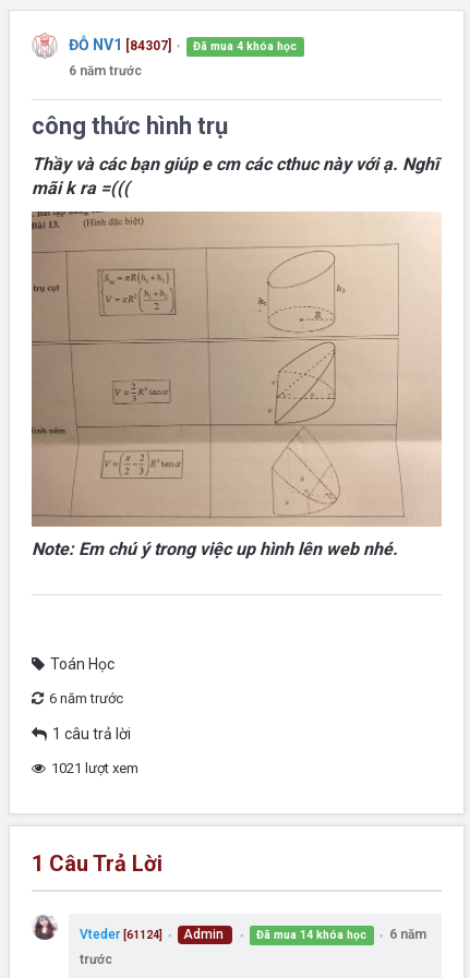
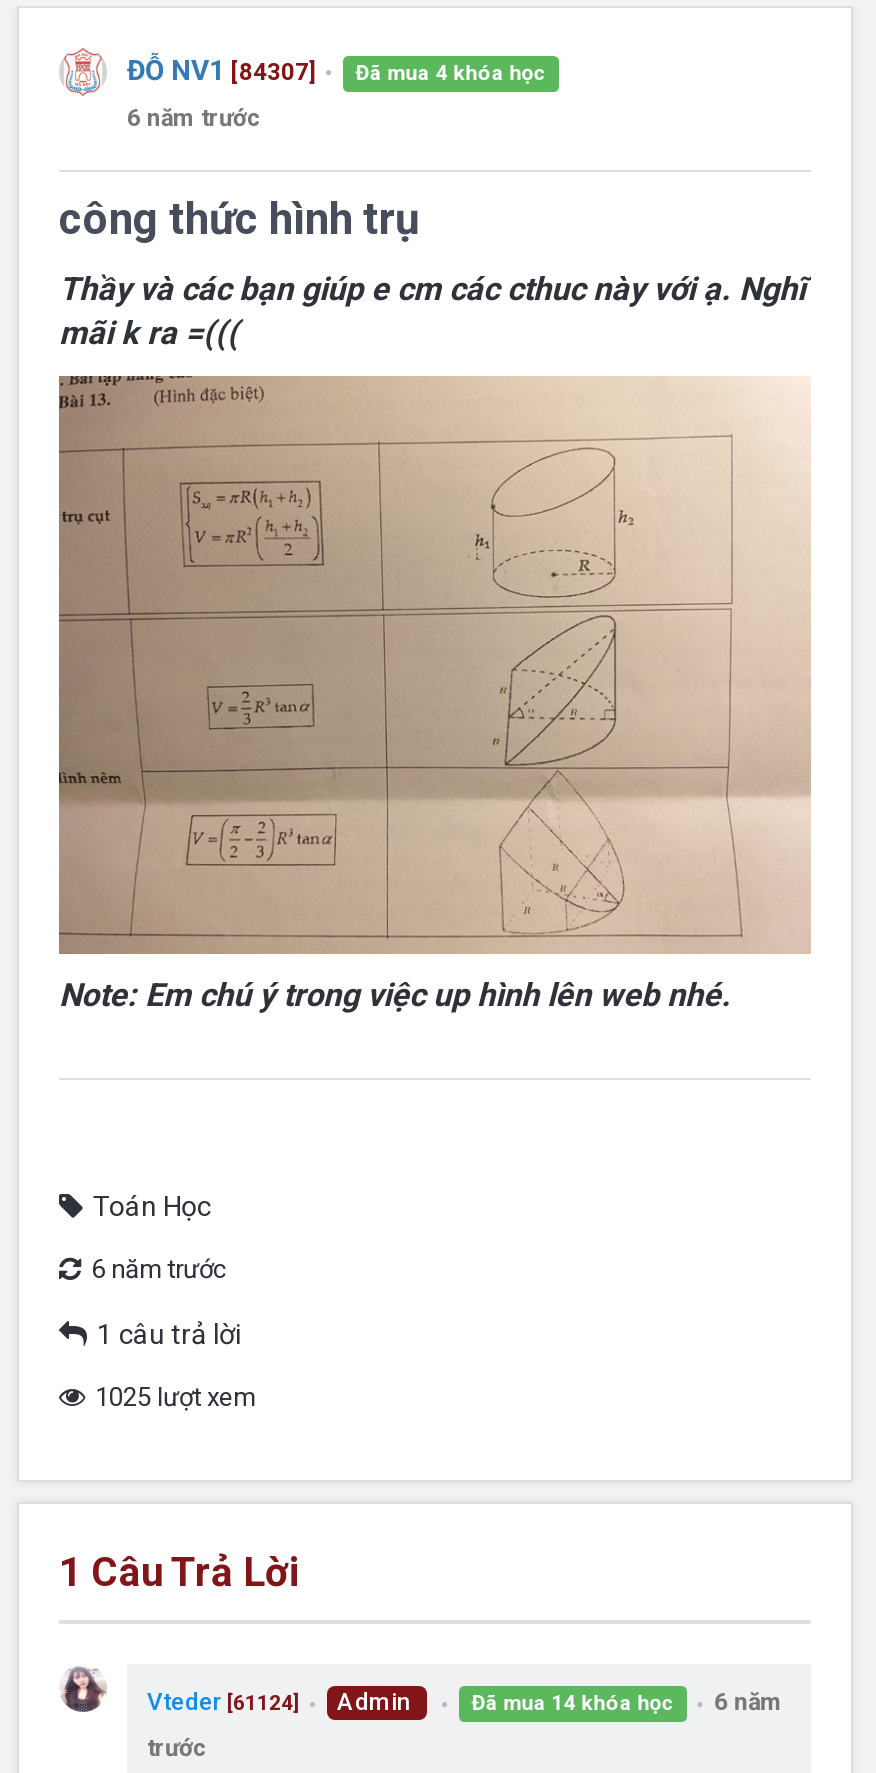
- 1021 lượt xem
+ 1025 lượt xem
